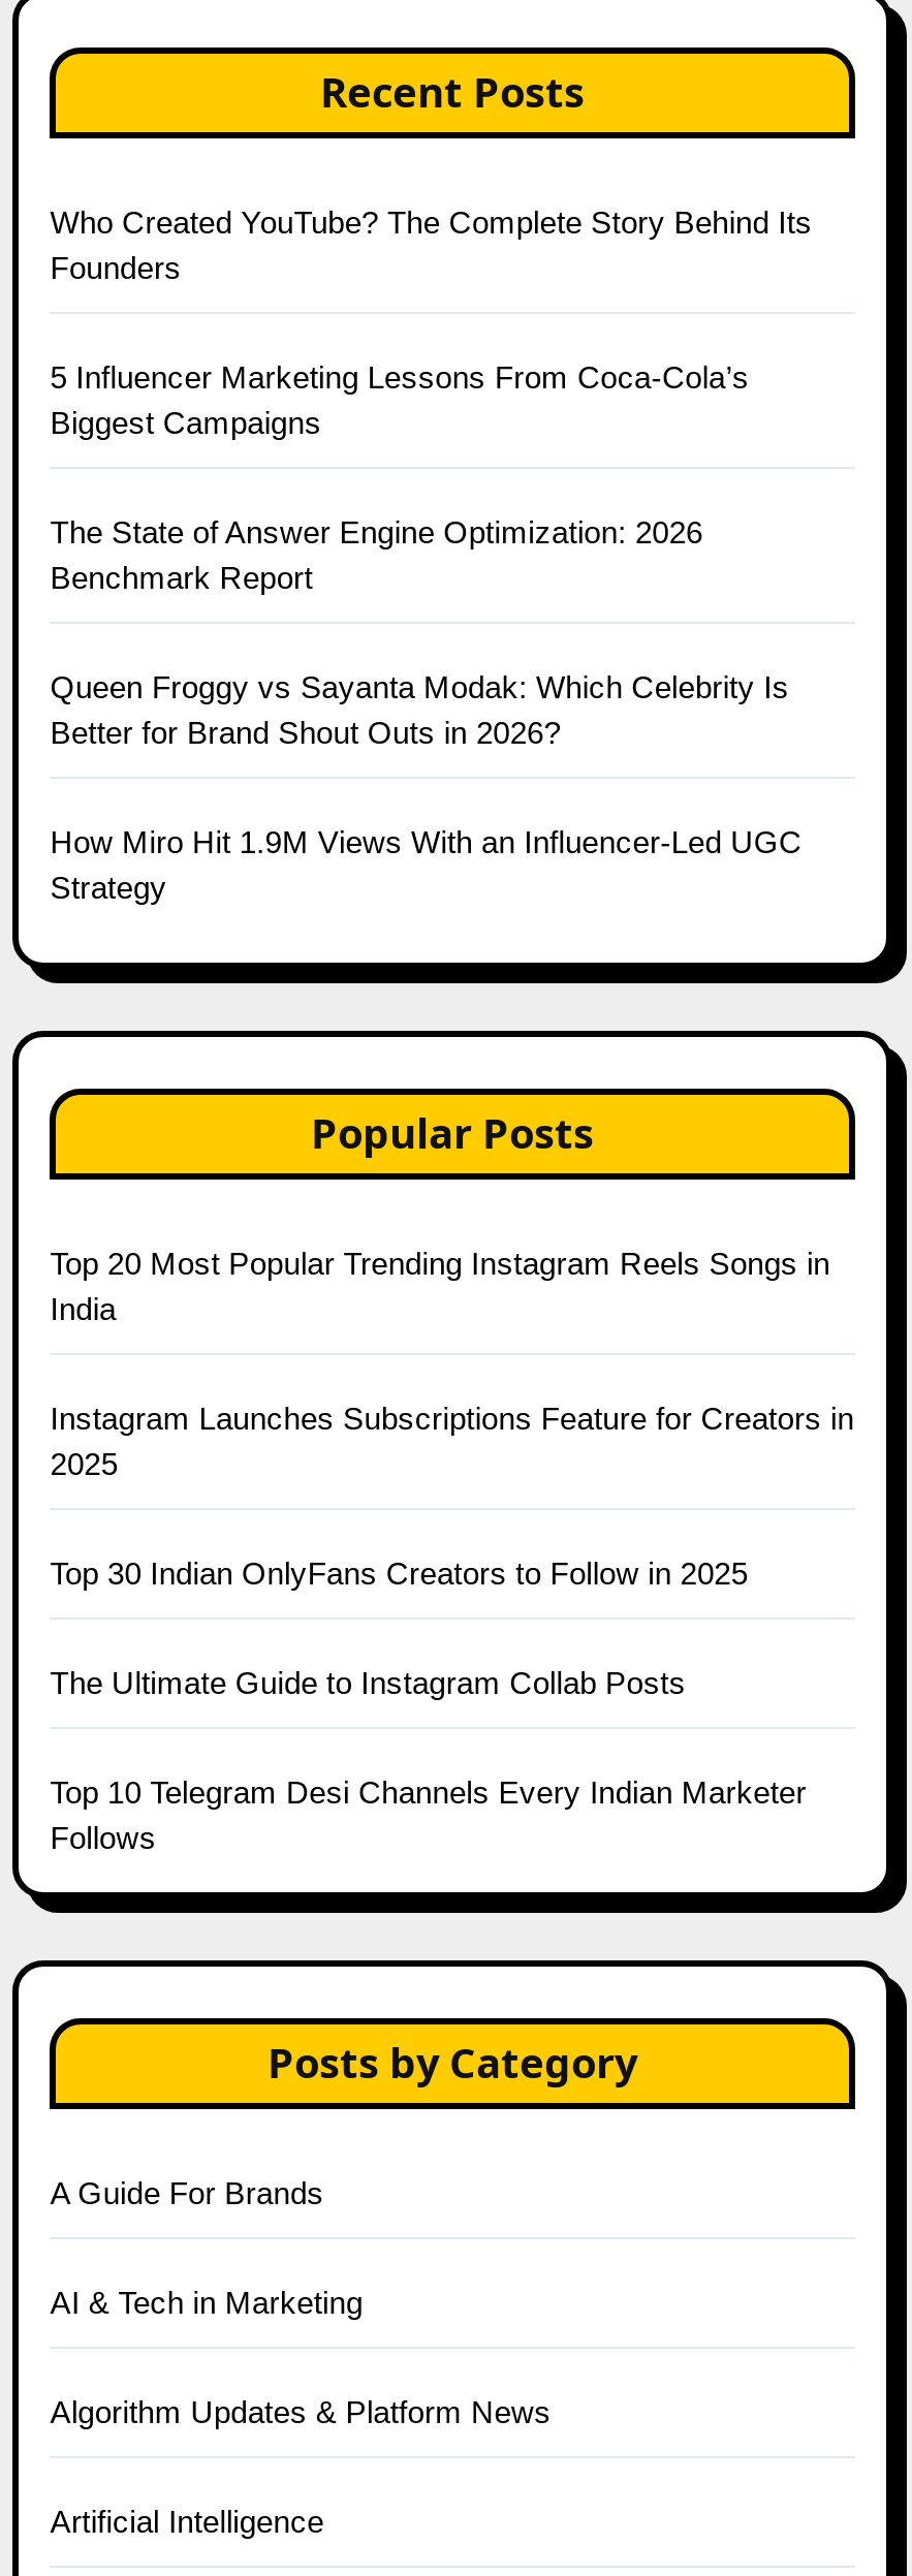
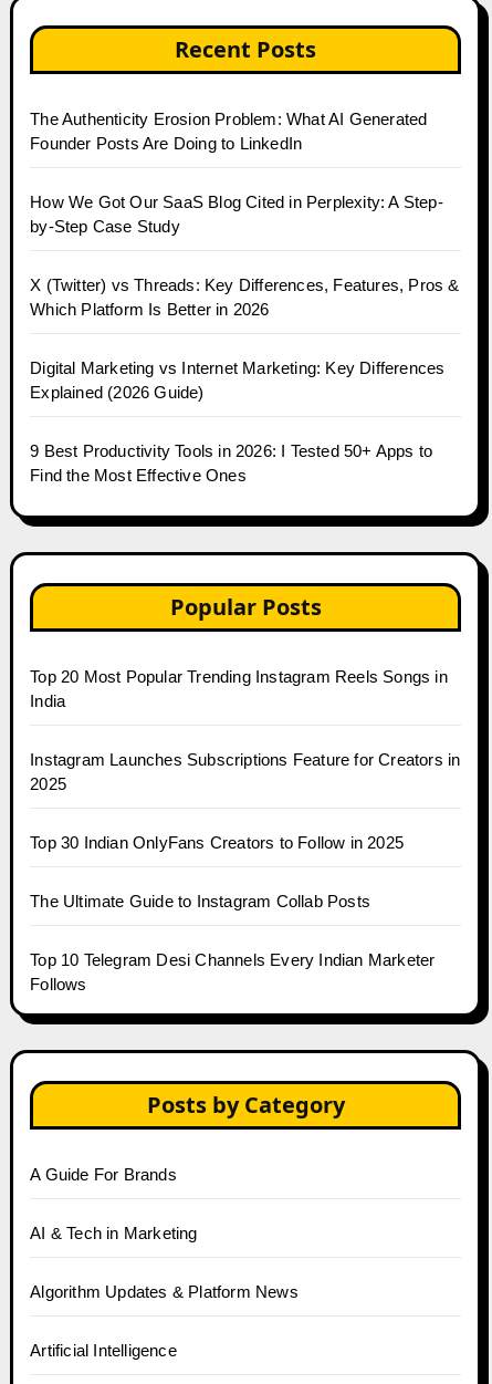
- Who Created YouTube? The Complete Story Behind Its
- Founders
+ The Authenticity Erosion Problem: What AI Generated
+ Founder Posts Are Doing to LinkedIn

- 5 Influencer Marketing Lessons From Coca-Cola’s
- Biggest Campaigns
+ How We Got Our SaaS Blog Cited in Perplexity: A Step-
+ by-Step Case Study

- The State of Answer Engine Optimization: 2026
- Benchmark Report
+ X (Twitter) vs Threads: Key Differences, Features, Pros &
+ Which Platform Is Better in 2026

- Queen Froggy vs Sayanta Modak: Which Celebrity Is
- Better for Brand Shout Outs in 2026?
+ Digital Marketing vs Internet Marketing: Key Differences
+ Explained (2026 Guide)

- How Miro Hit 1.9M Views With an Influencer-Led UGC
- Strategy
+ 9 Best Productivity Tools in 2026: I Tested 50+ Apps to
+ Find the Most Effective Ones
